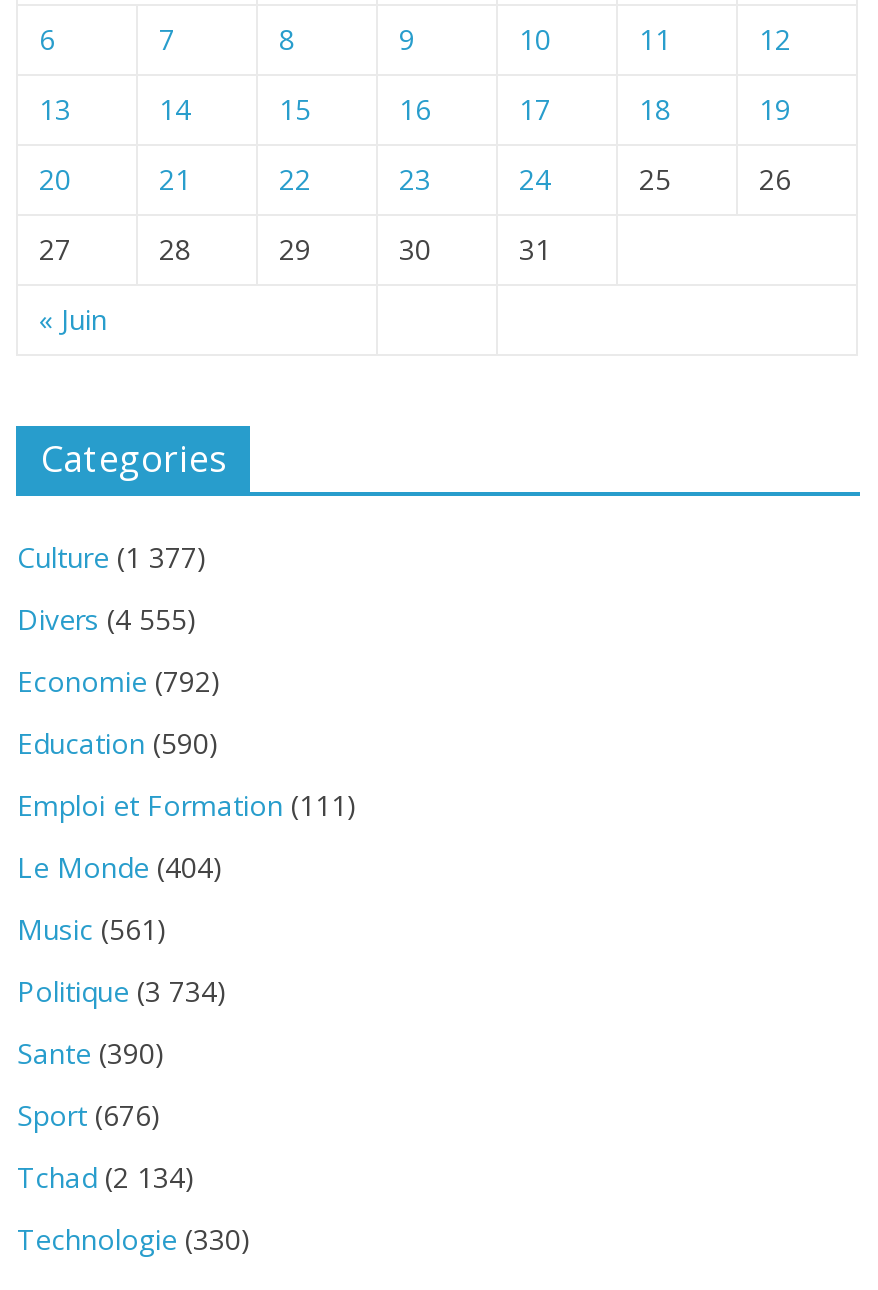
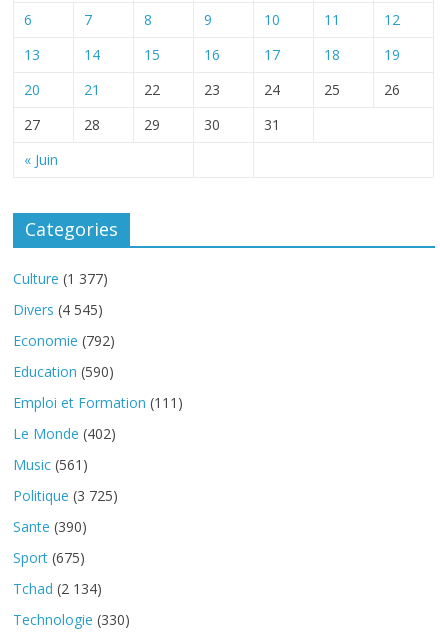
- Divers (4 555)
+ Divers (4 545)

- Le Monde (404)
+ Le Monde (402)

- Politique (3 734)
+ Politique (3 725)

- Sport (676)
+ Sport (675)
